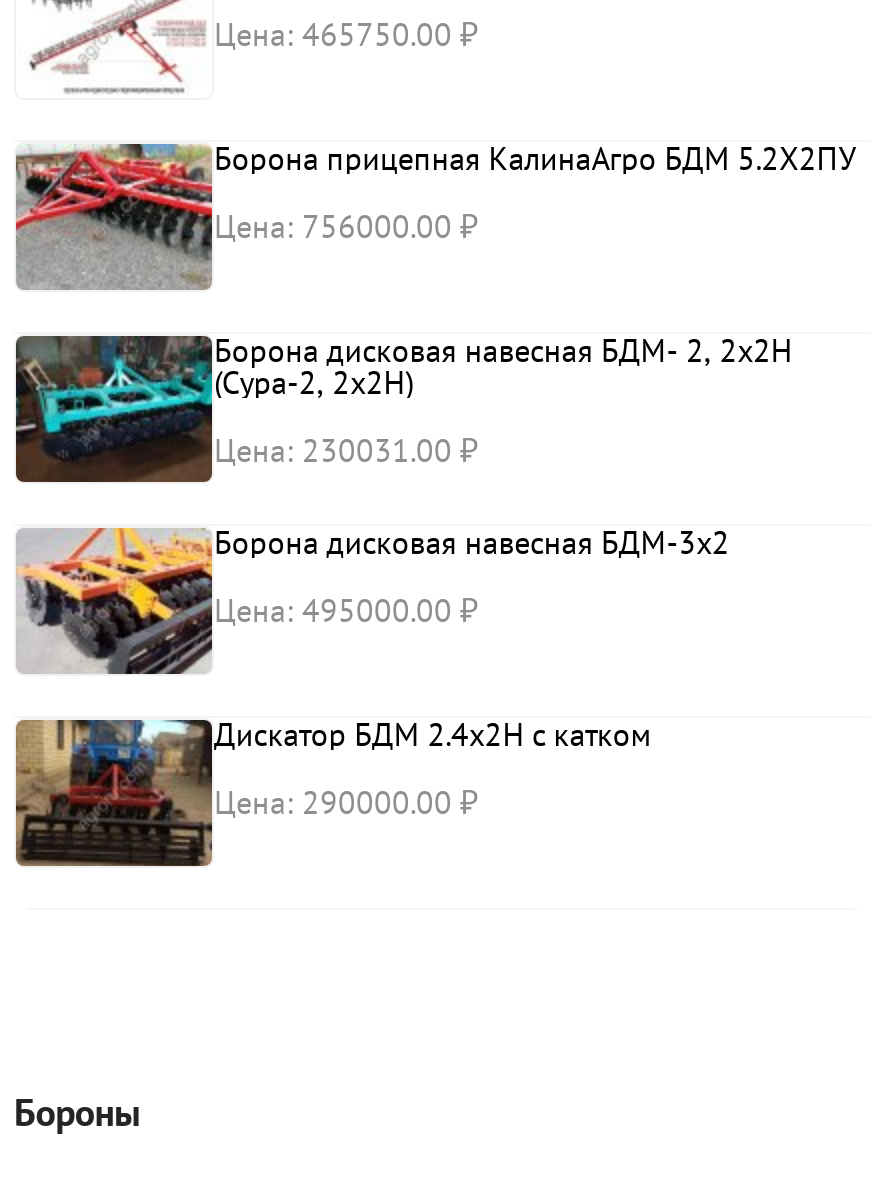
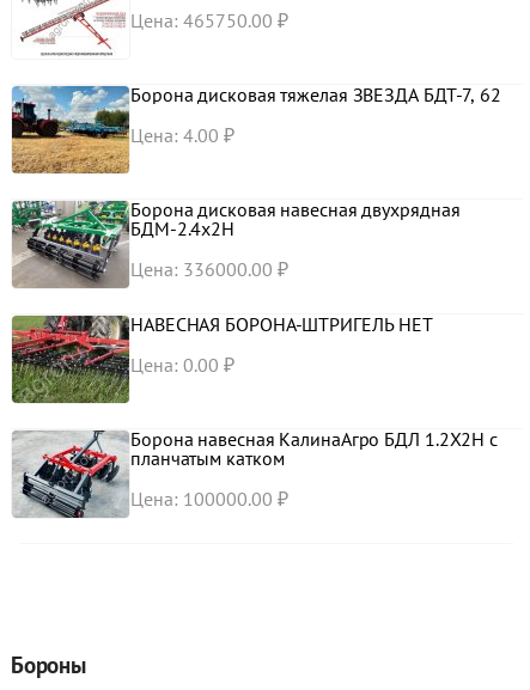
- [image]
- Борона прицепная КалинаАгро БДМ 5.2Х2ПУ
+ [image]
+ Борона дисковая тяжелая ЗВЕЗДА БДТ-7, 62

- Цена: 756000.00 ₽
+ Цена: 4.00 ₽

- [image]
- Борона дисковая навесная БДМ- 2, 2х2Н
- (Сура-2, 2х2Н)
+ [image]
+ Борона дисковая навесная двухрядная
+ БДМ-2.4х2Н

- Цена: 230031.00 ₽
+ Цена: 336000.00 ₽

- [image]
- Борона дисковая навесная БДМ-3х2
+ [image]
+ НАВЕСНАЯ БОРОНА-ШТРИГЕЛЬ НЕТ

- Цена: 495000.00 ₽
+ Цена: 0.00 ₽

- [image]
- Дискатор БДМ 2.4х2Н с катком
+ [image]
+ Борона навесная КалинаАгро БДЛ 1.2Х2Н с
+ планчатым катком

- Цена: 290000.00 ₽
+ Цена: 100000.00 ₽
